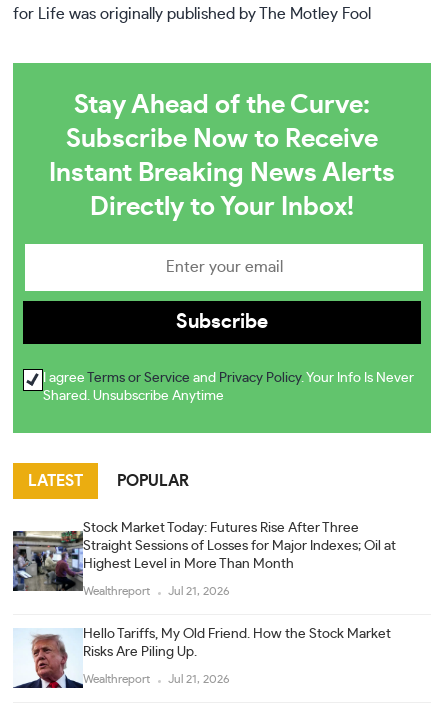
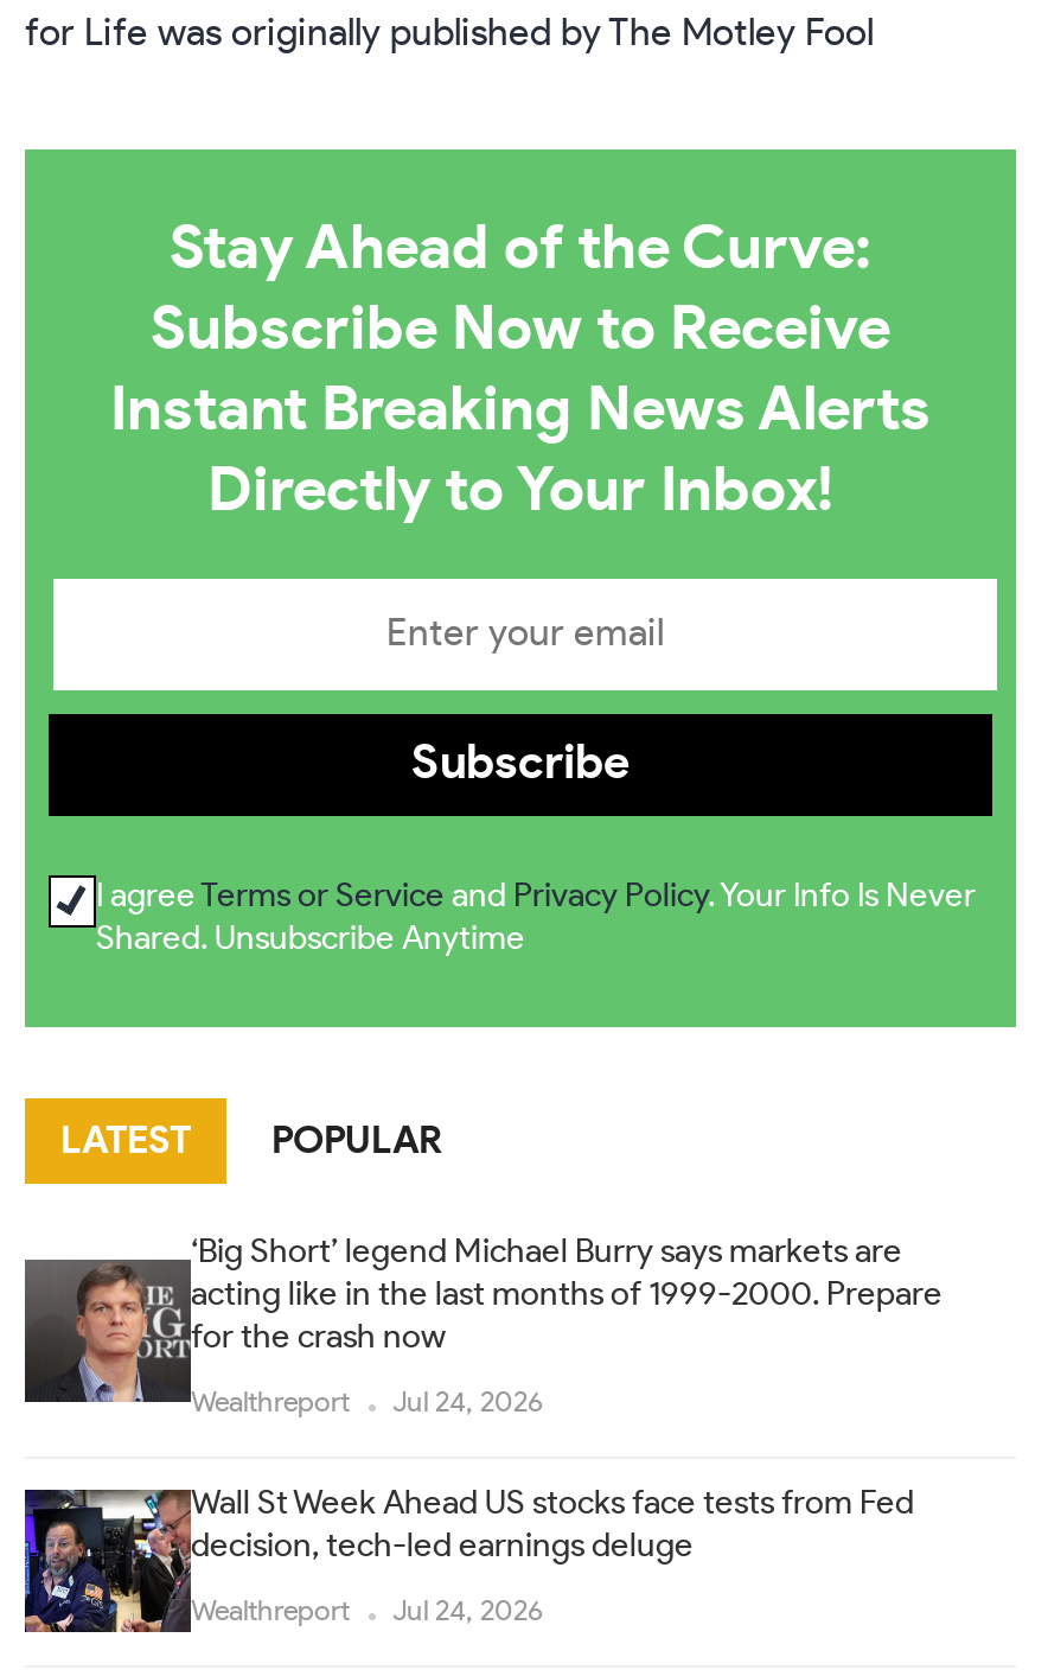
- [image]
- Stock Market Today: Futures Rise After Three
- Straight Sessions of Losses for Major Indexes; Oil at
- Highest Level in More Than Month
+ [image]
+ ‘Big Short’ legend Michael Burry says markets are
+ acting like in the last months of 1999-2000. Prepare
+ for the crash now

- Wealthreport Jul 21, 2026
+ Wealthreport Jul 24, 2026

- [image]
- Hello Tariffs, My Old Friend. How the Stock Market
- Risks Are Piling Up.
+ [image]
+ Wall St Week Ahead US stocks face tests from Fed
+ decision, tech-led earnings deluge

- Wealthreport Jul 21, 2026
+ Wealthreport Jul 24, 2026
